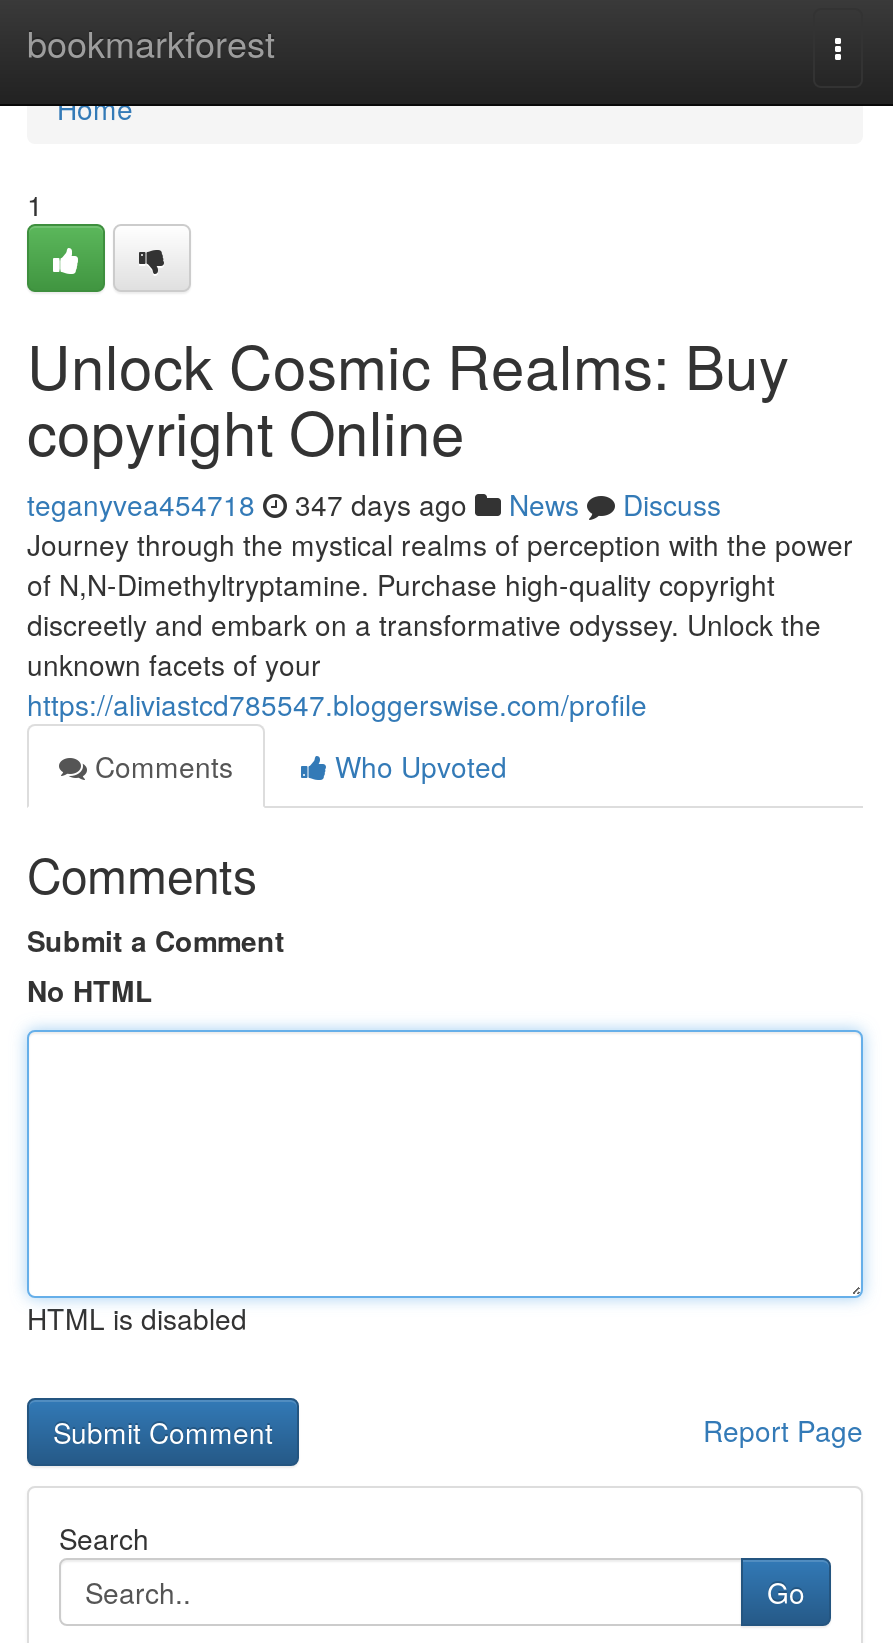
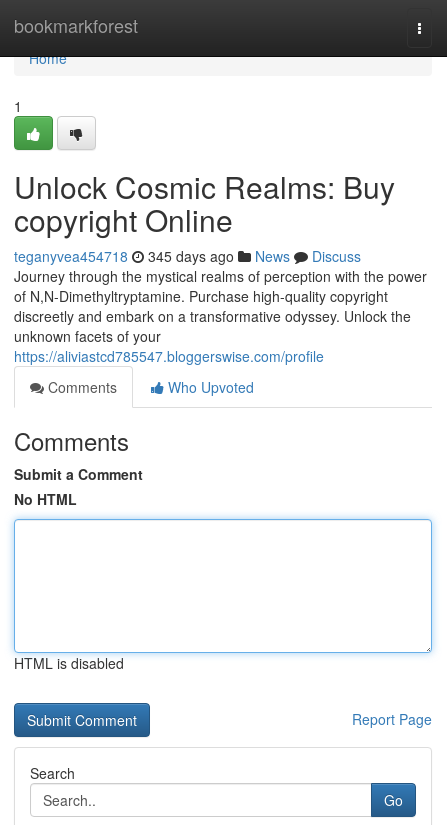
- teganyvea454718 347 days ago News Discuss
+ teganyvea454718 345 days ago News Discuss
